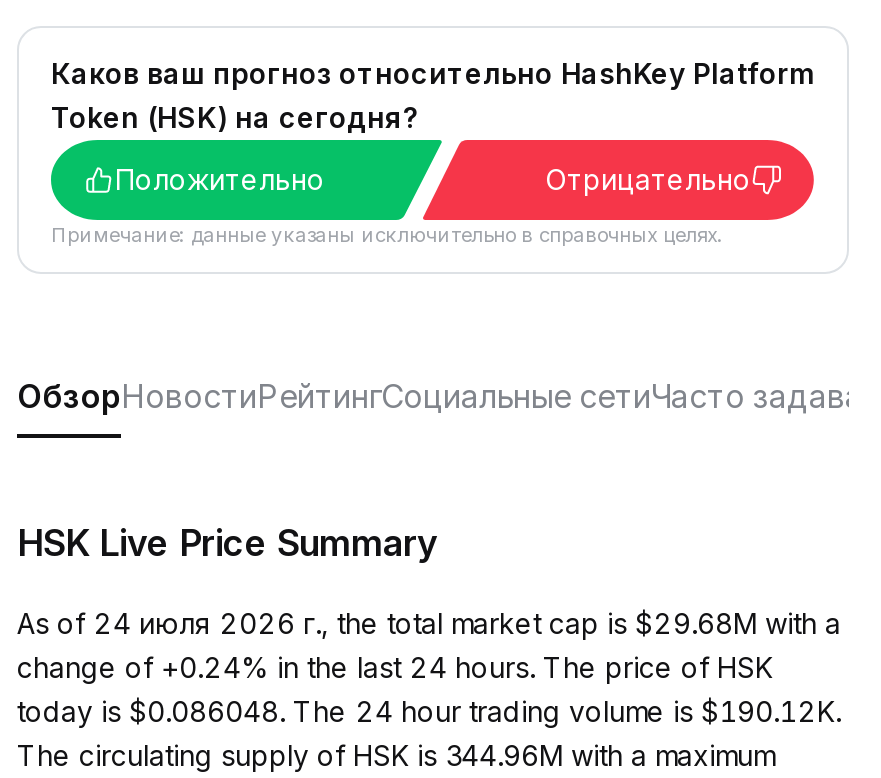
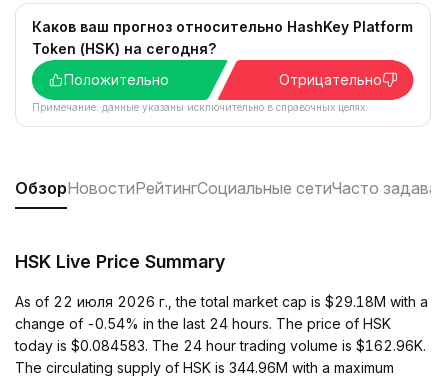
- As of 24 июля 2026 г., the total market cap is $29.68M with a
+ As of 22 июля 2026 г., the total market cap is $29.18M with a

- change of +0.24% in the last 24 hours. The price of HSK
+ change of -0.54% in the last 24 hours. The price of HSK

- today is $0.086048. The 24 hour trading volume is $190.12K.
+ today is $0.084583. The 24 hour trading volume is $162.96K.
